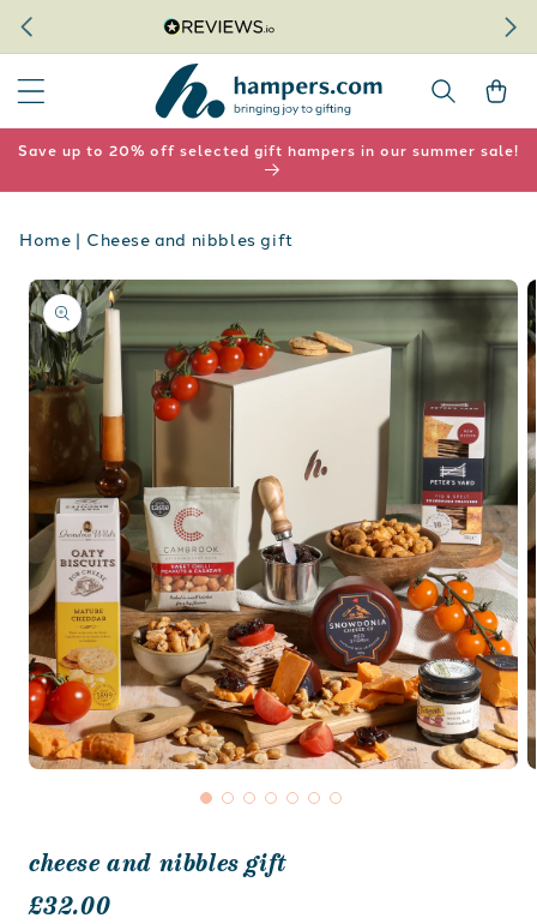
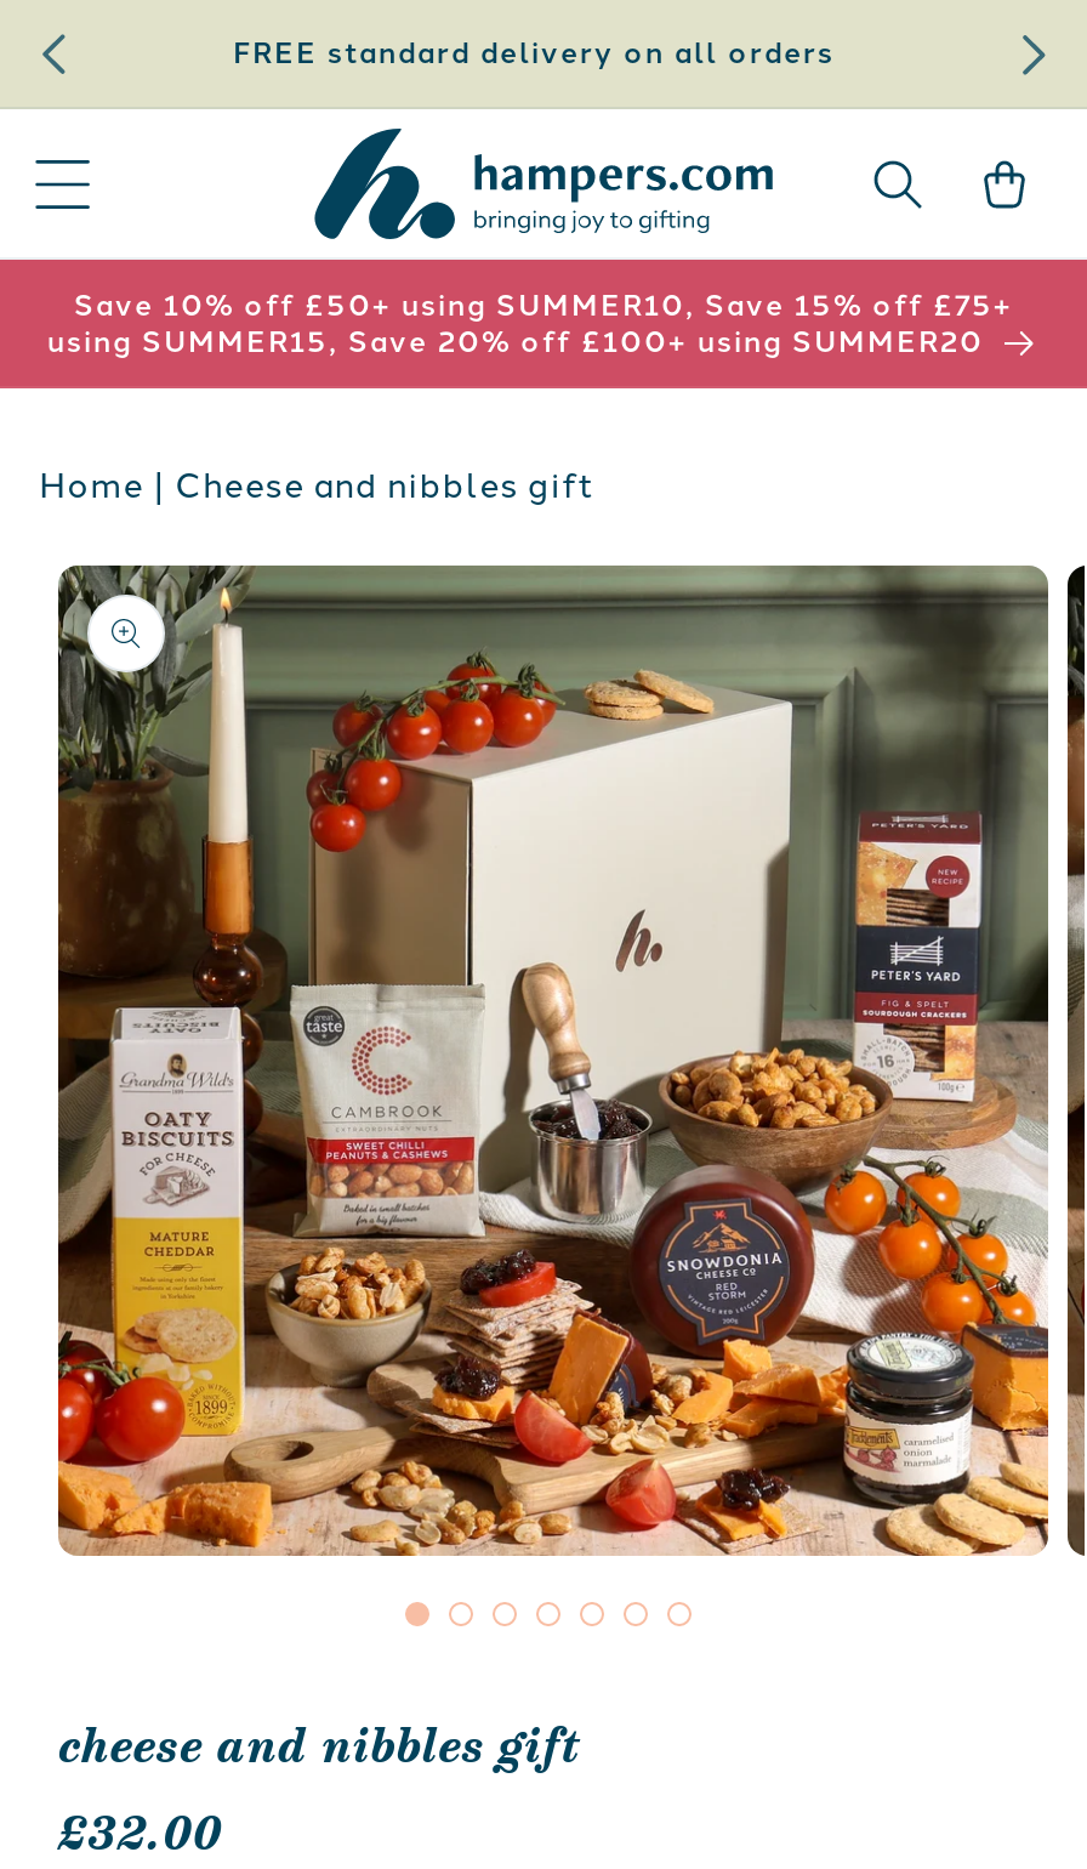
+ FREE standard delivery on all orders

- Save up to 20% off selected gift hampers in our summer sale!
+ Save 10% off £50+ using SUMMER10, Save 15% off £75+
+ using SUMMER15, Save 20% off £100+ using SUMMER20
